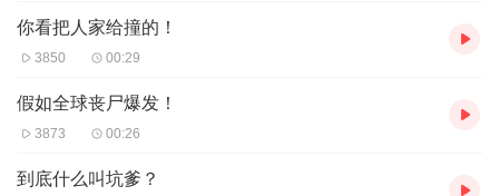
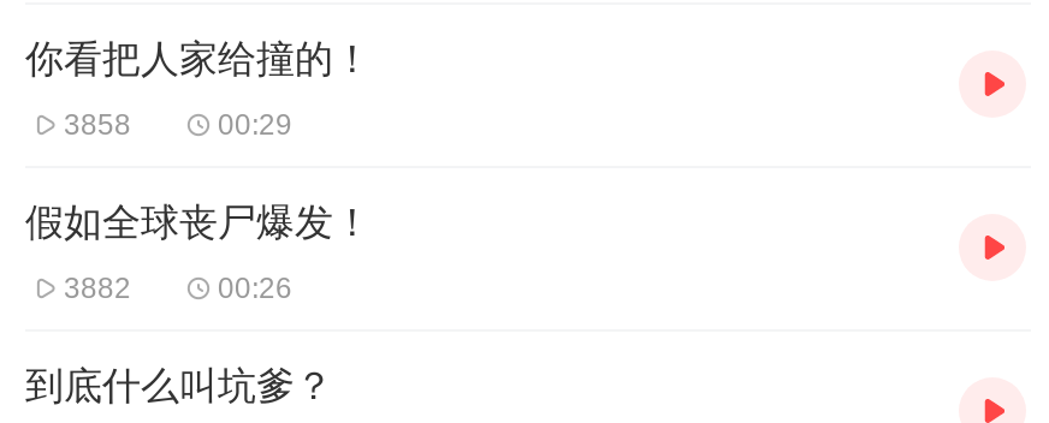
- 3850
+ 3858

- 3873
+ 3882
